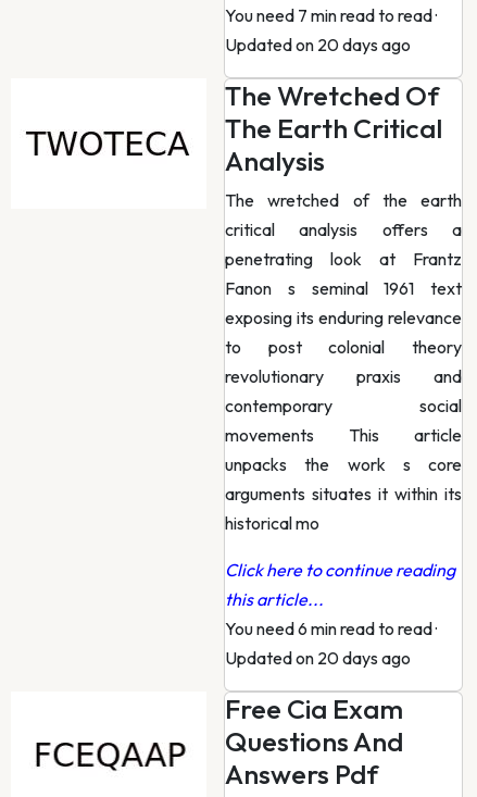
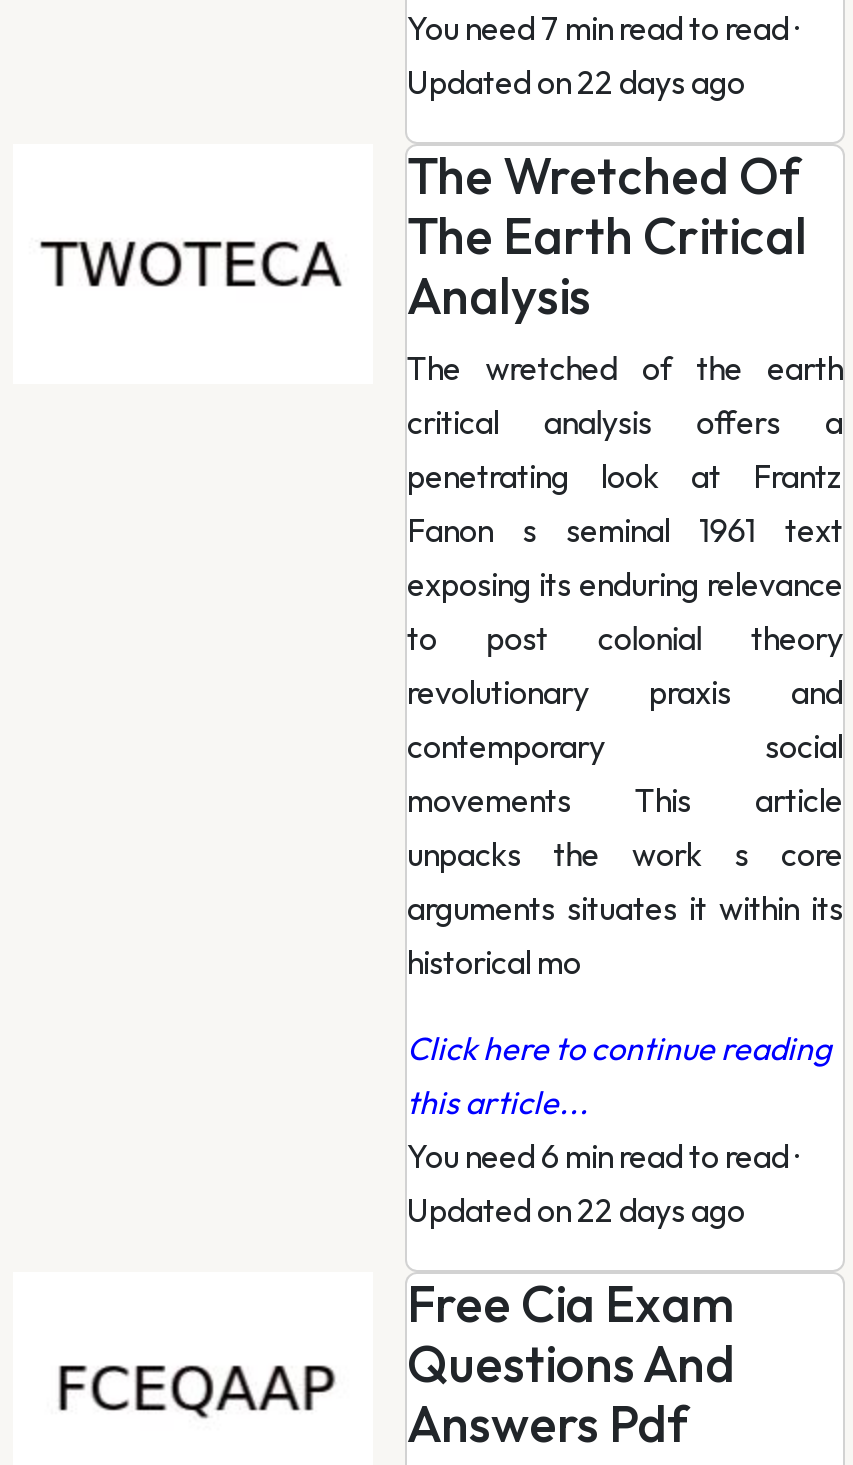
- Updated on 20 days ago
+ Updated on 22 days ago

- Updated on 20 days ago
+ Updated on 22 days ago
